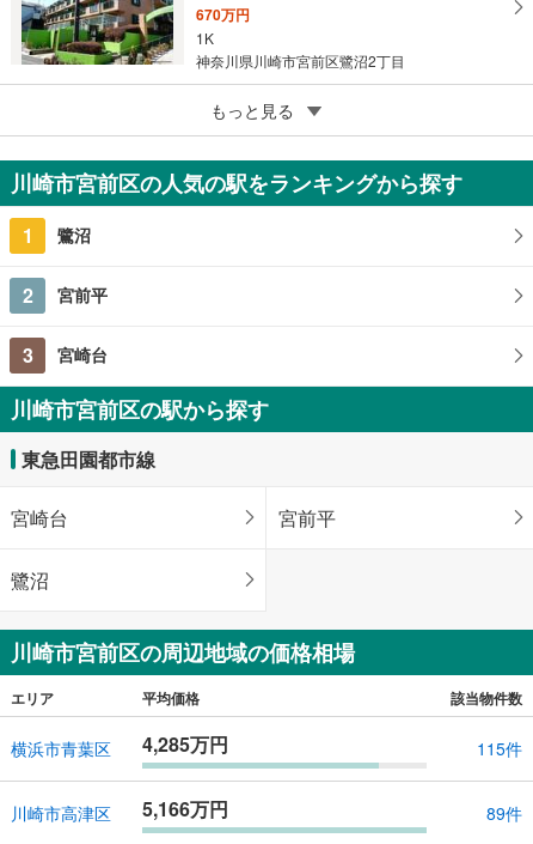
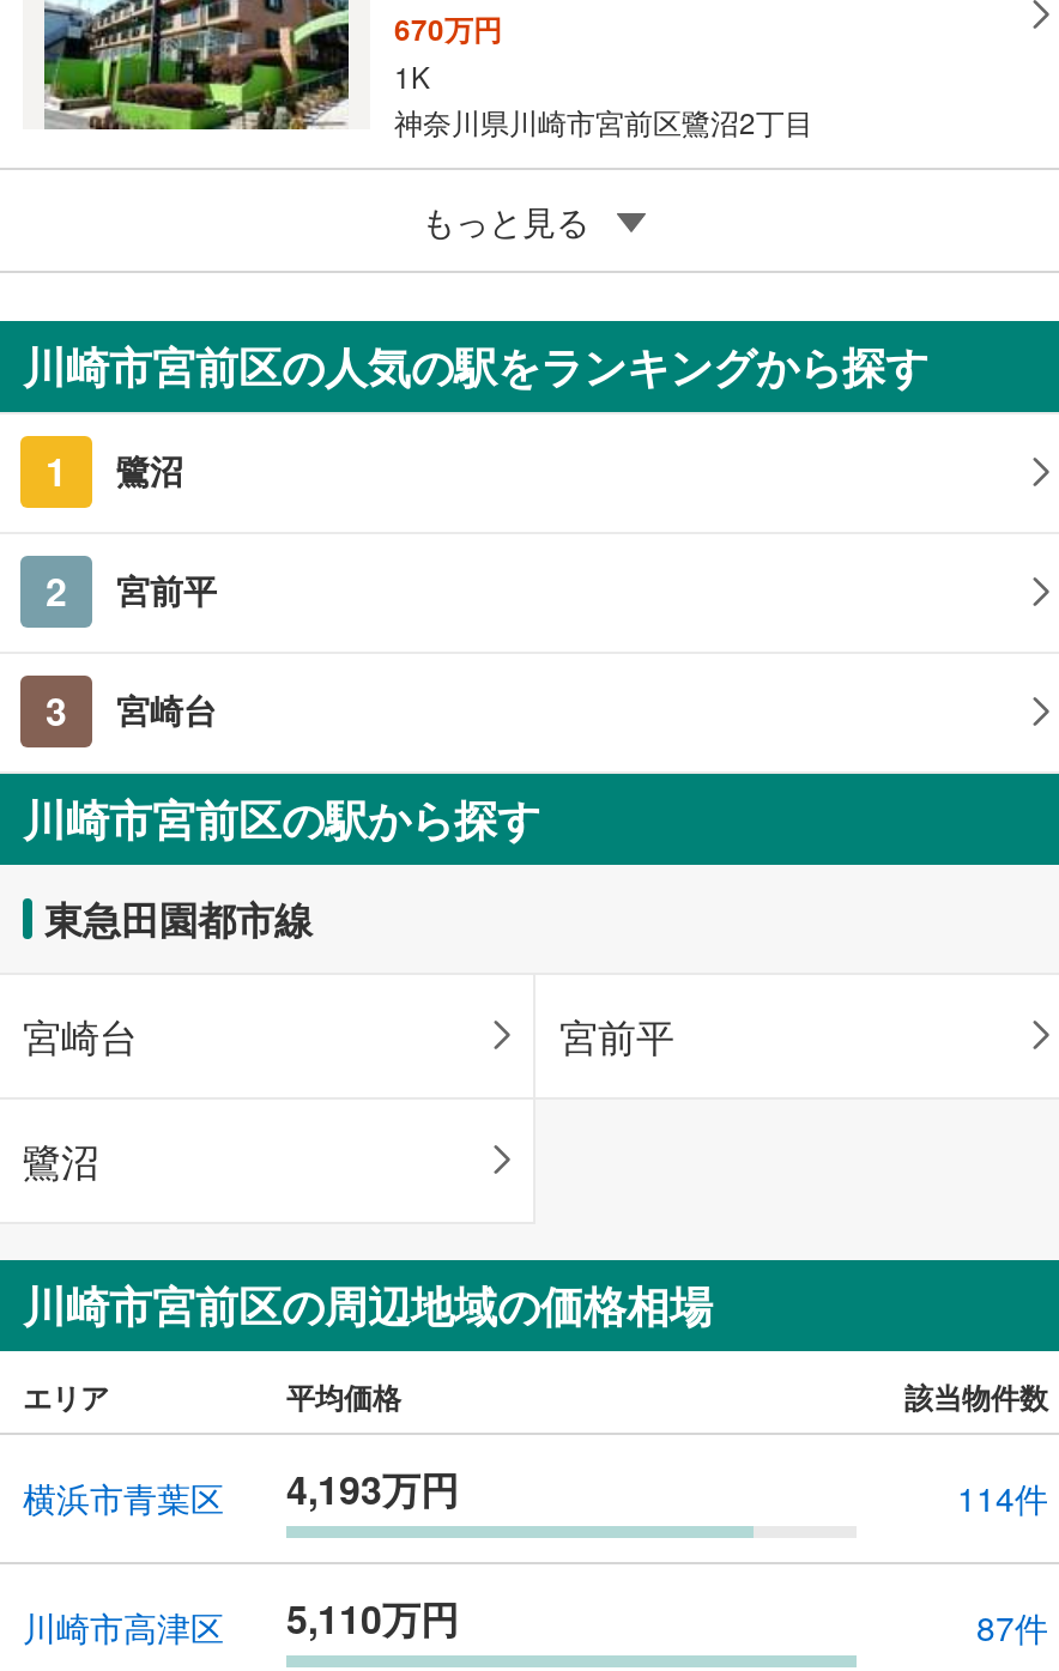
- 横浜市青葉区 4,285万円
+ 横浜市青葉区 4,193万円

- 115件
+ 114件

- 川崎市高津区 5,166万円
+ 川崎市高津区 5,110万円

- 89件
+ 87件
